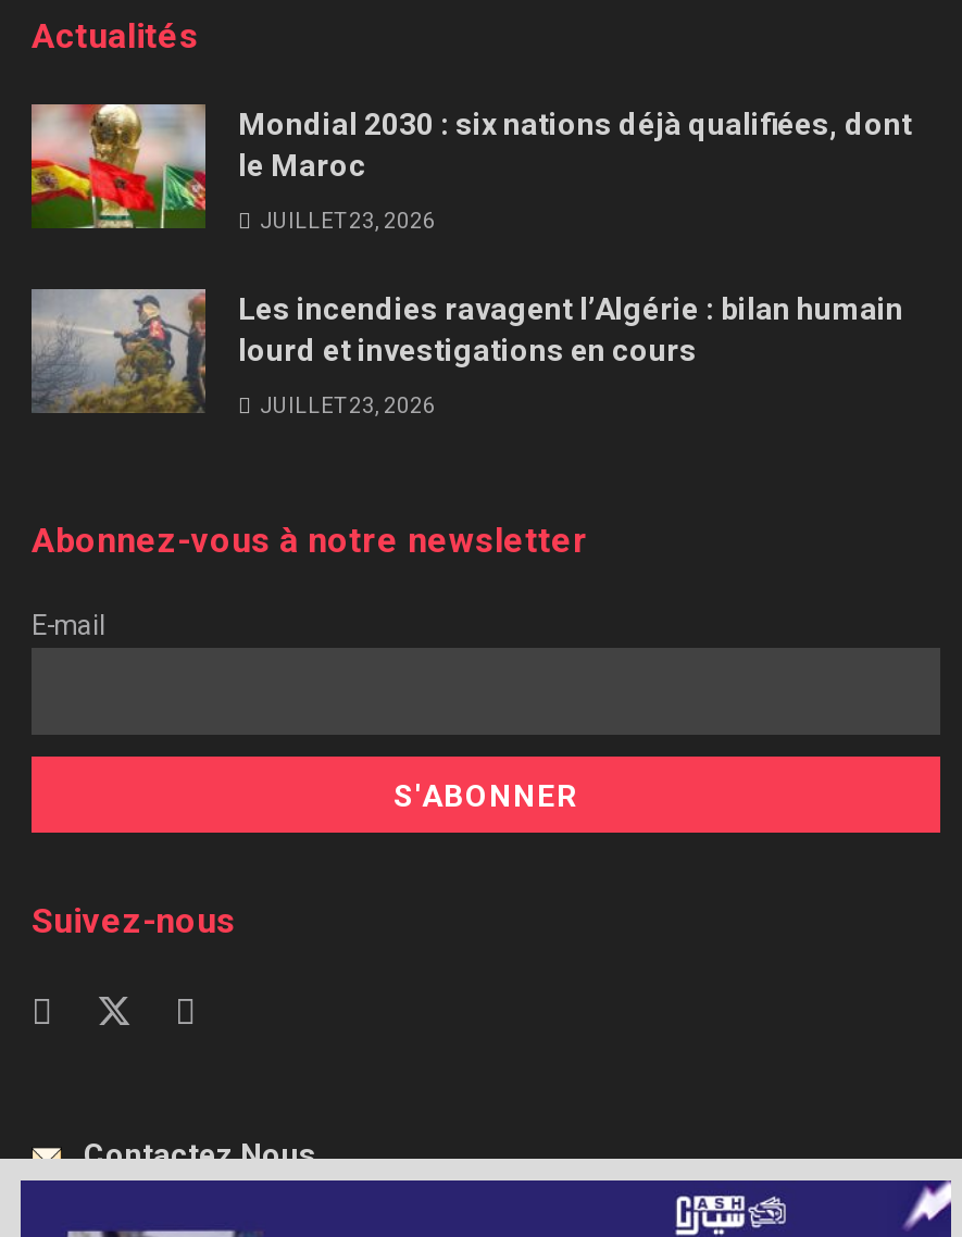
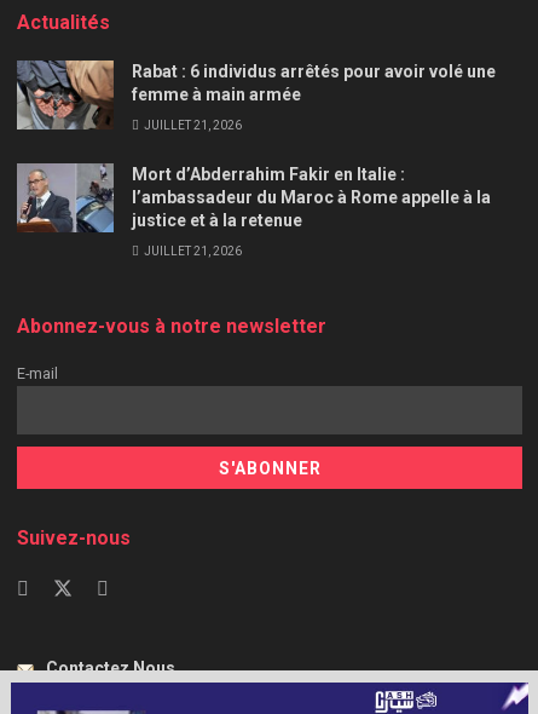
- [image]
- Mondial 2030 : six nations déjà qualifiées, dont
- le Maroc
+ [image]
+ Rabat : 6 individus arrêtés pour avoir volé une
+ femme à main armée

- JUILLET 23, 2026
+ JUILLET 21, 2026

- [image]
- Les incendies ravagent l’Algérie : bilan humain
- lourd et investigations en cours
+ [image]
+ Mort d’Abderrahim Fakir en Italie :
+ l’ambassadeur du Maroc à Rome appelle à la
+ justice et à la retenue

- JUILLET 23, 2026
+ JUILLET 21, 2026
